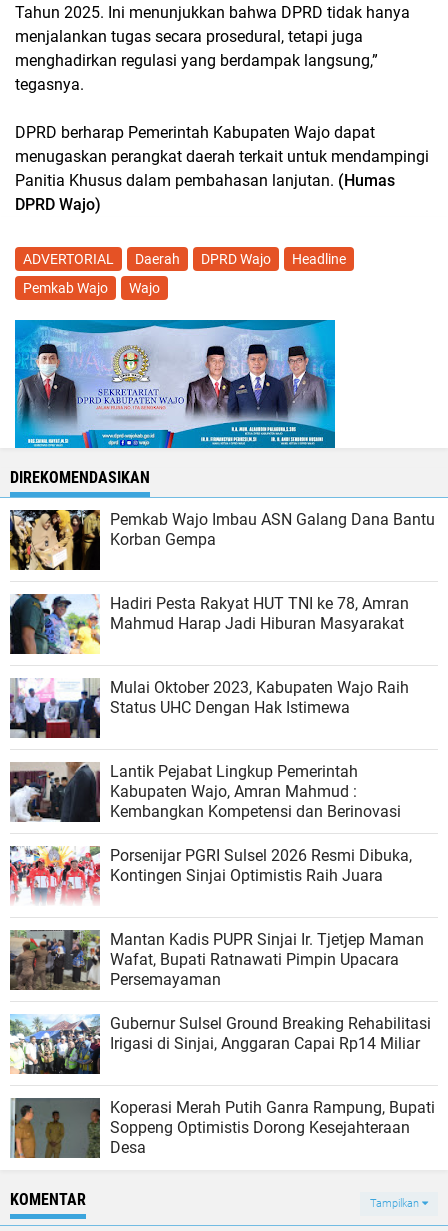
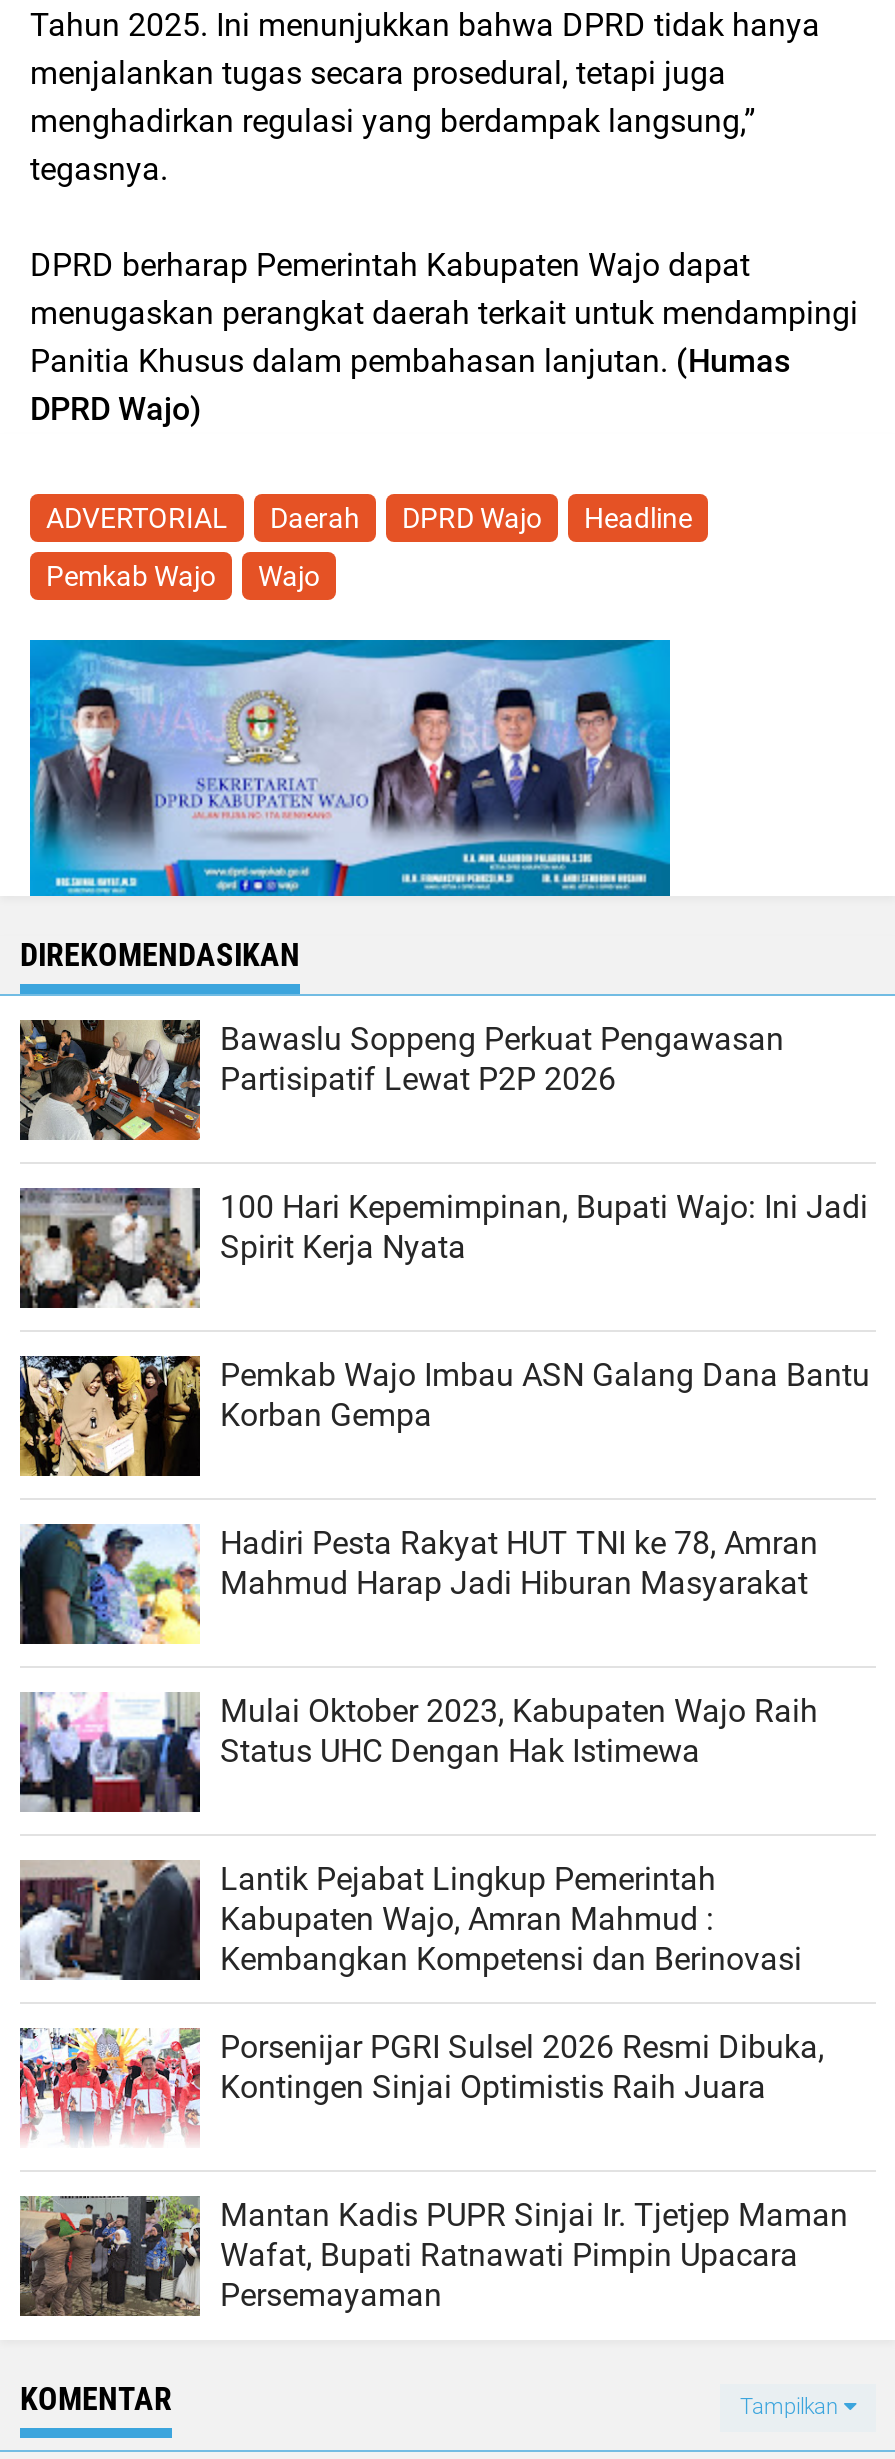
+ [image]
+ Bawaslu Soppeng Perkuat Pengawasan
+ Partisipatif Lewat P2P 2026
+ 100 Hari Kepemimpinan, Bupati Wajo: Ini Jadi
+ Spirit Kerja Nyata

+ [image]

moved down: [image] | Pemkab Wajo Imbau ASN Galang Dana Bantu | Korban Gempa | ... | Wafat, Bupati Ratnawati Pimpin Upacara | Persemayaman

- [image]
- Gubernur Sulsel Ground Breaking Rehabilitasi
- Irigasi di Sinjai, Anggaran Capai Rp14 Miliar
- Koperasi Merah Putih Ganra Rampung, Bupati
- Soppeng Optimistis Dorong Kesejahteraan
- Desa

- [image]
